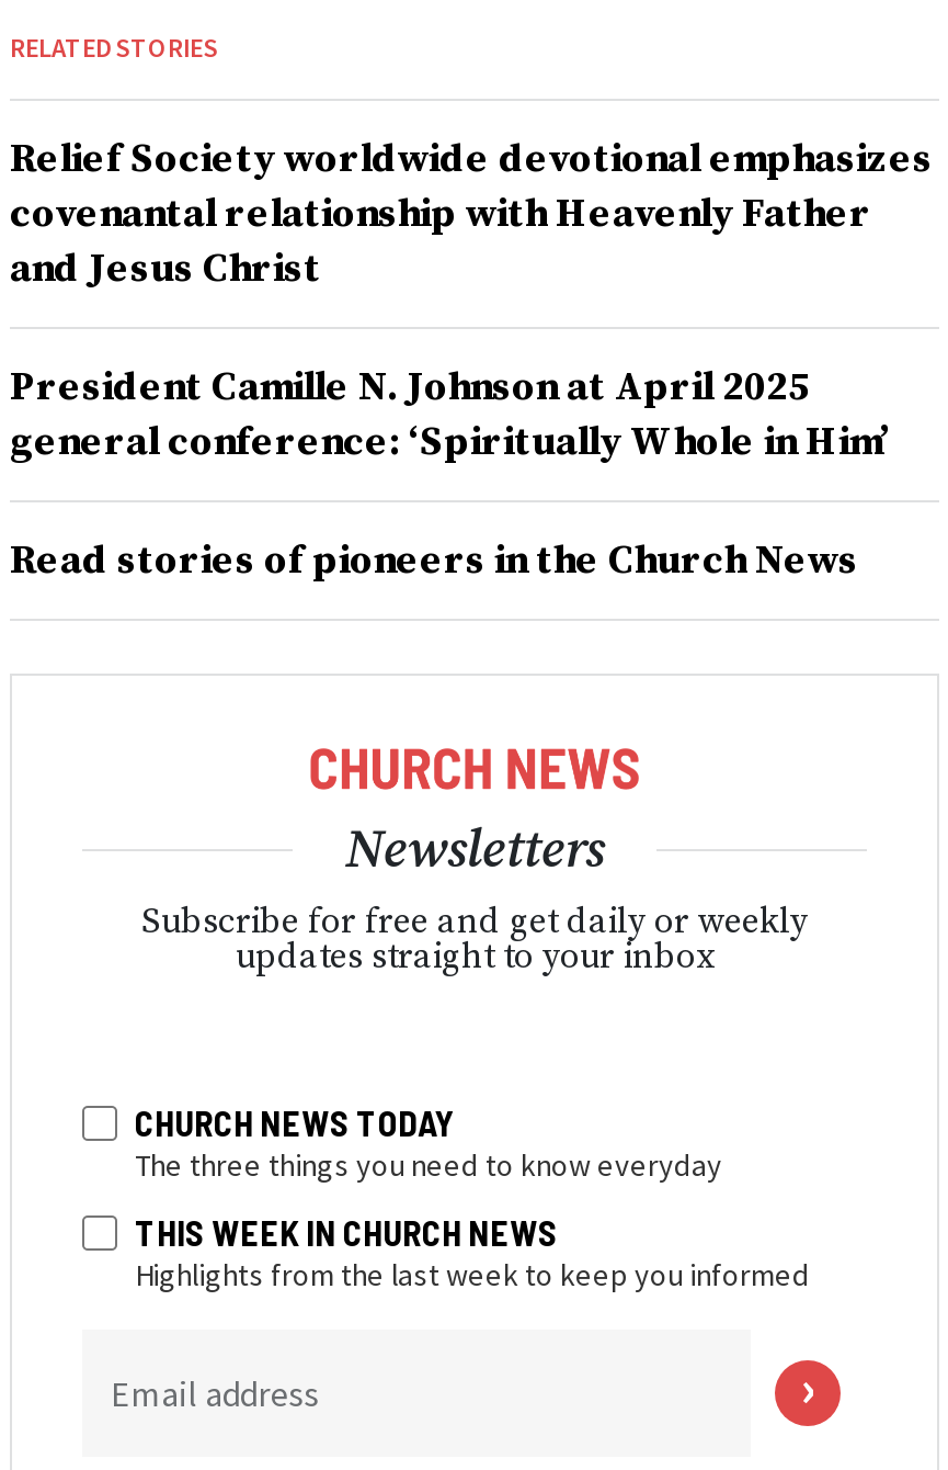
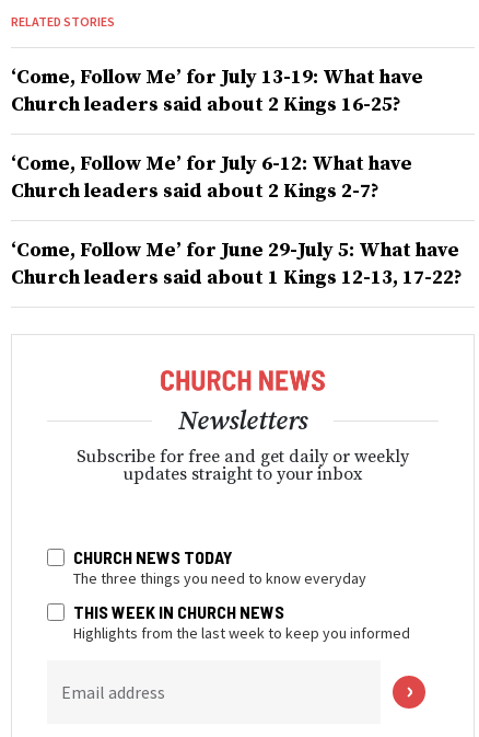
- Relief Society worldwide devotional emphasizes
- covenantal relationship with Heavenly Father
- and Jesus Christ
+ ‘Come, Follow Me’ for July 13-19: What have
+ Church leaders said about 2 Kings 16-25?

- President Camille N. Johnson at April 2025
- general conference: ‘Spiritually Whole in Him’
+ ‘Come, Follow Me’ for July 6-12: What have
+ Church leaders said about 2 Kings 2-7?

- Read stories of pioneers in the Church News
+ ‘Come, Follow Me’ for June 29-July 5: What have
+ Church leaders said about 1 Kings 12-13, 17-22?
